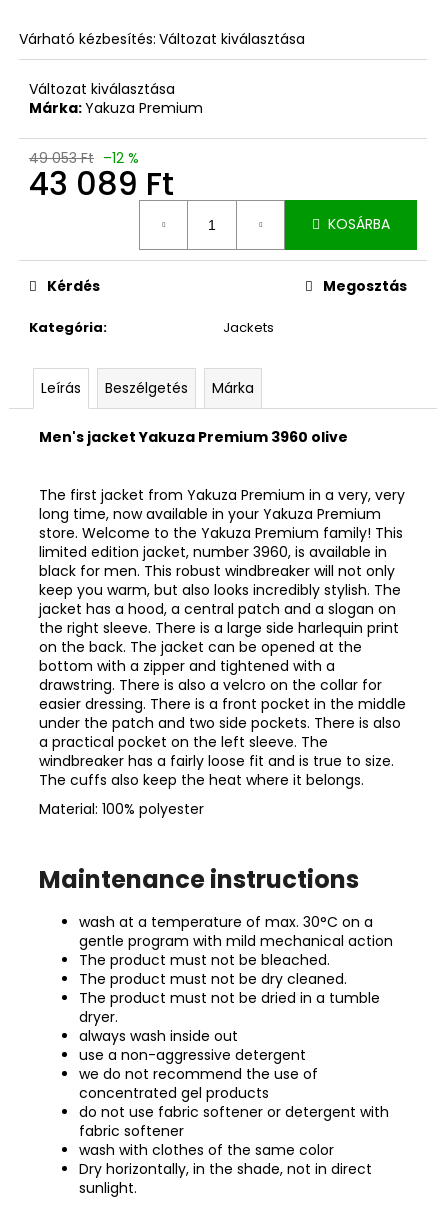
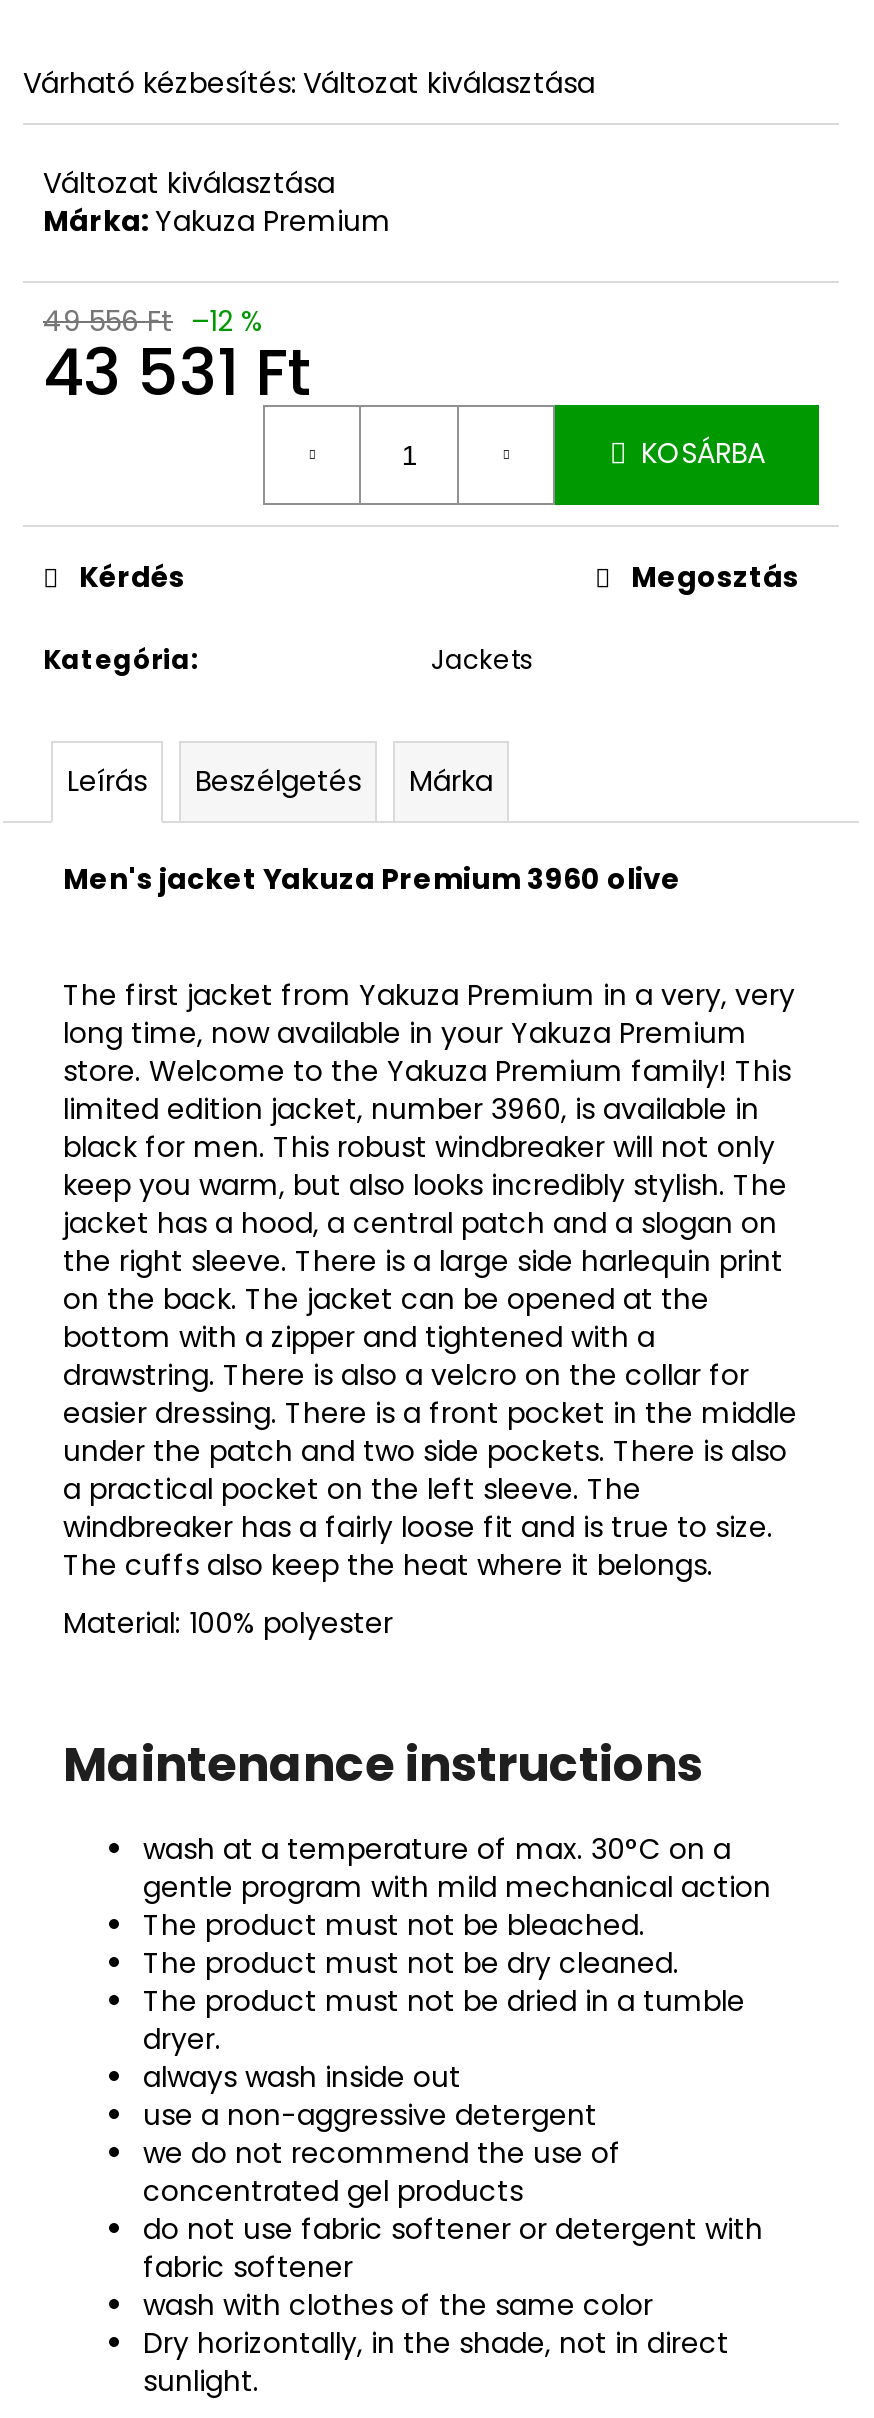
- 49 053 Ft –12 %
+ 49 556 Ft –12 %

- 43 089 Ft
+ 43 531 Ft
